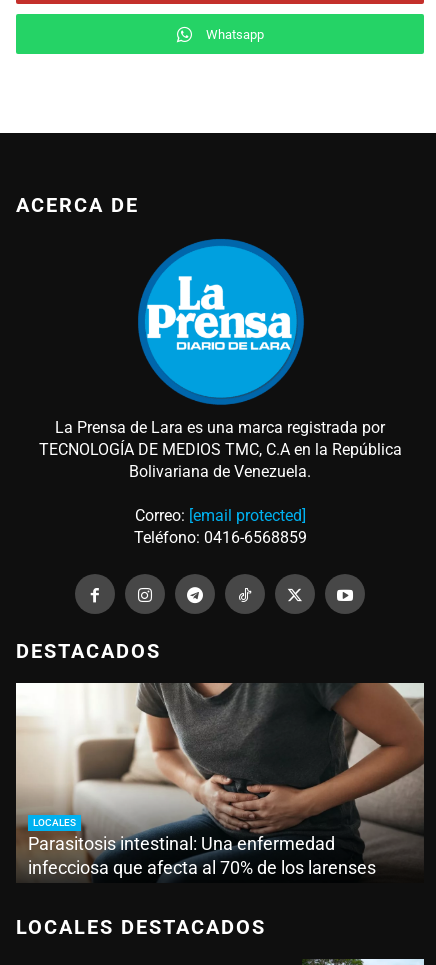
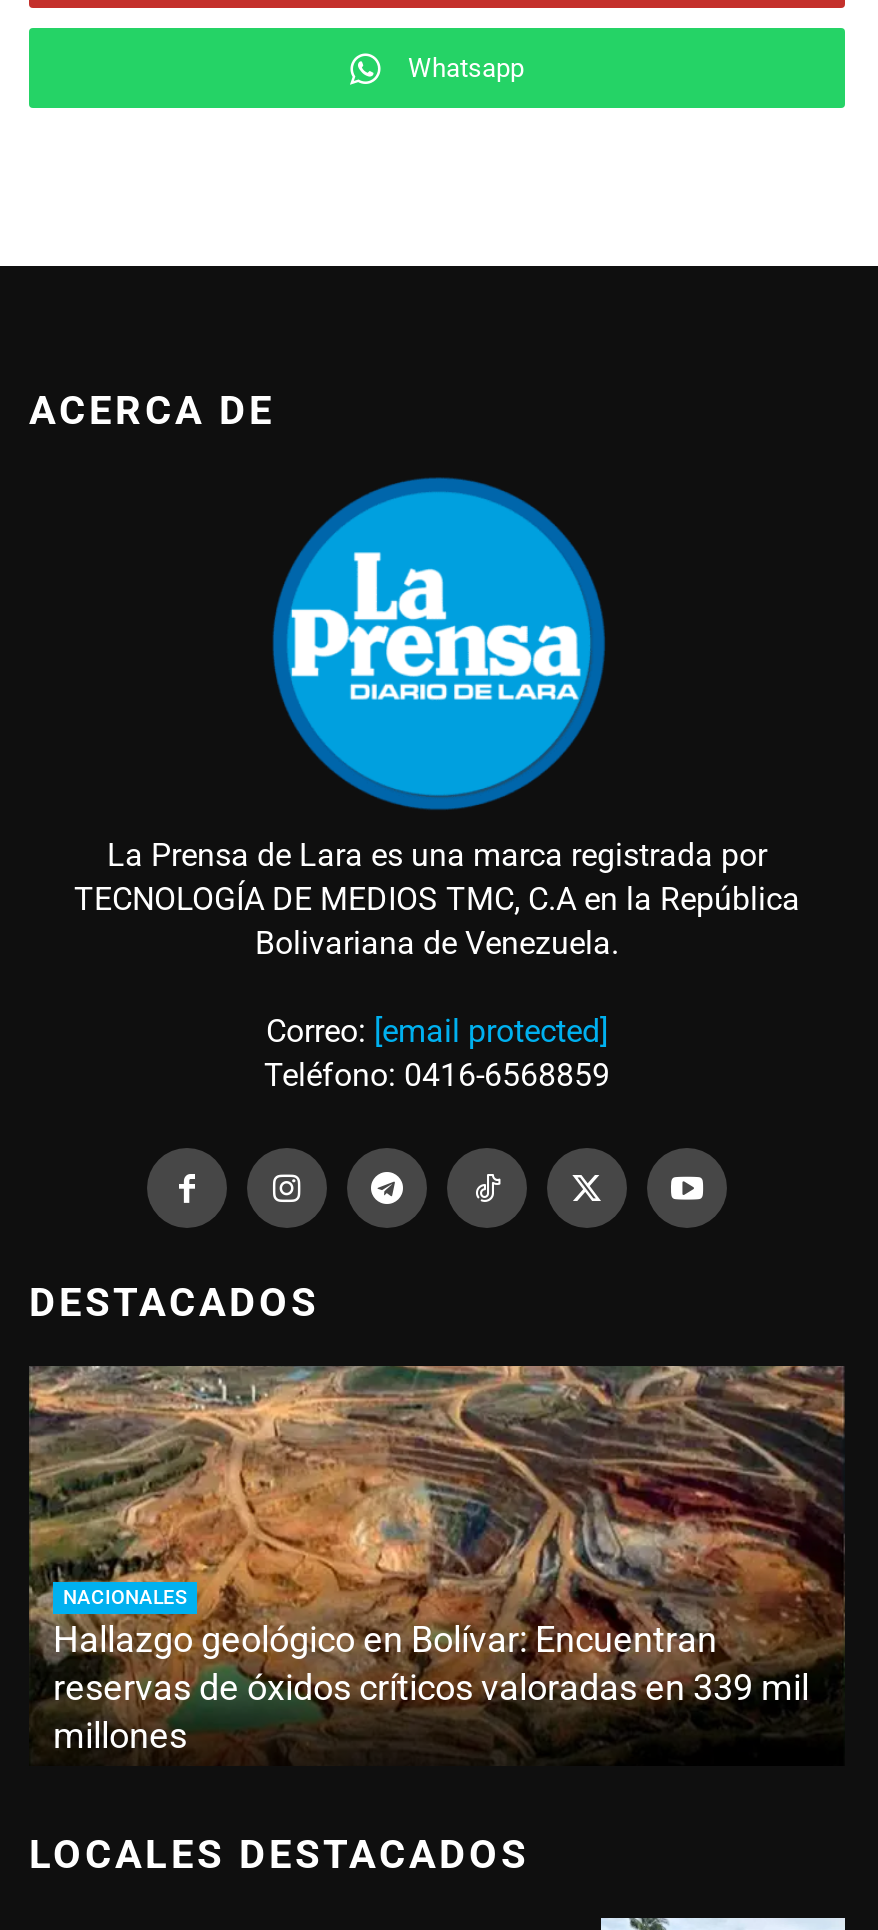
- [image]
- LOCALES
- Parasitosis intestinal: Una enfermedad
- infecciosa que afecta al 70% de los larenses
+ [image]
+ NACIONALES
+ Hallazgo geológico en Bolívar: Encuentran
+ reservas de óxidos críticos valoradas en 339 mil
+ millones
